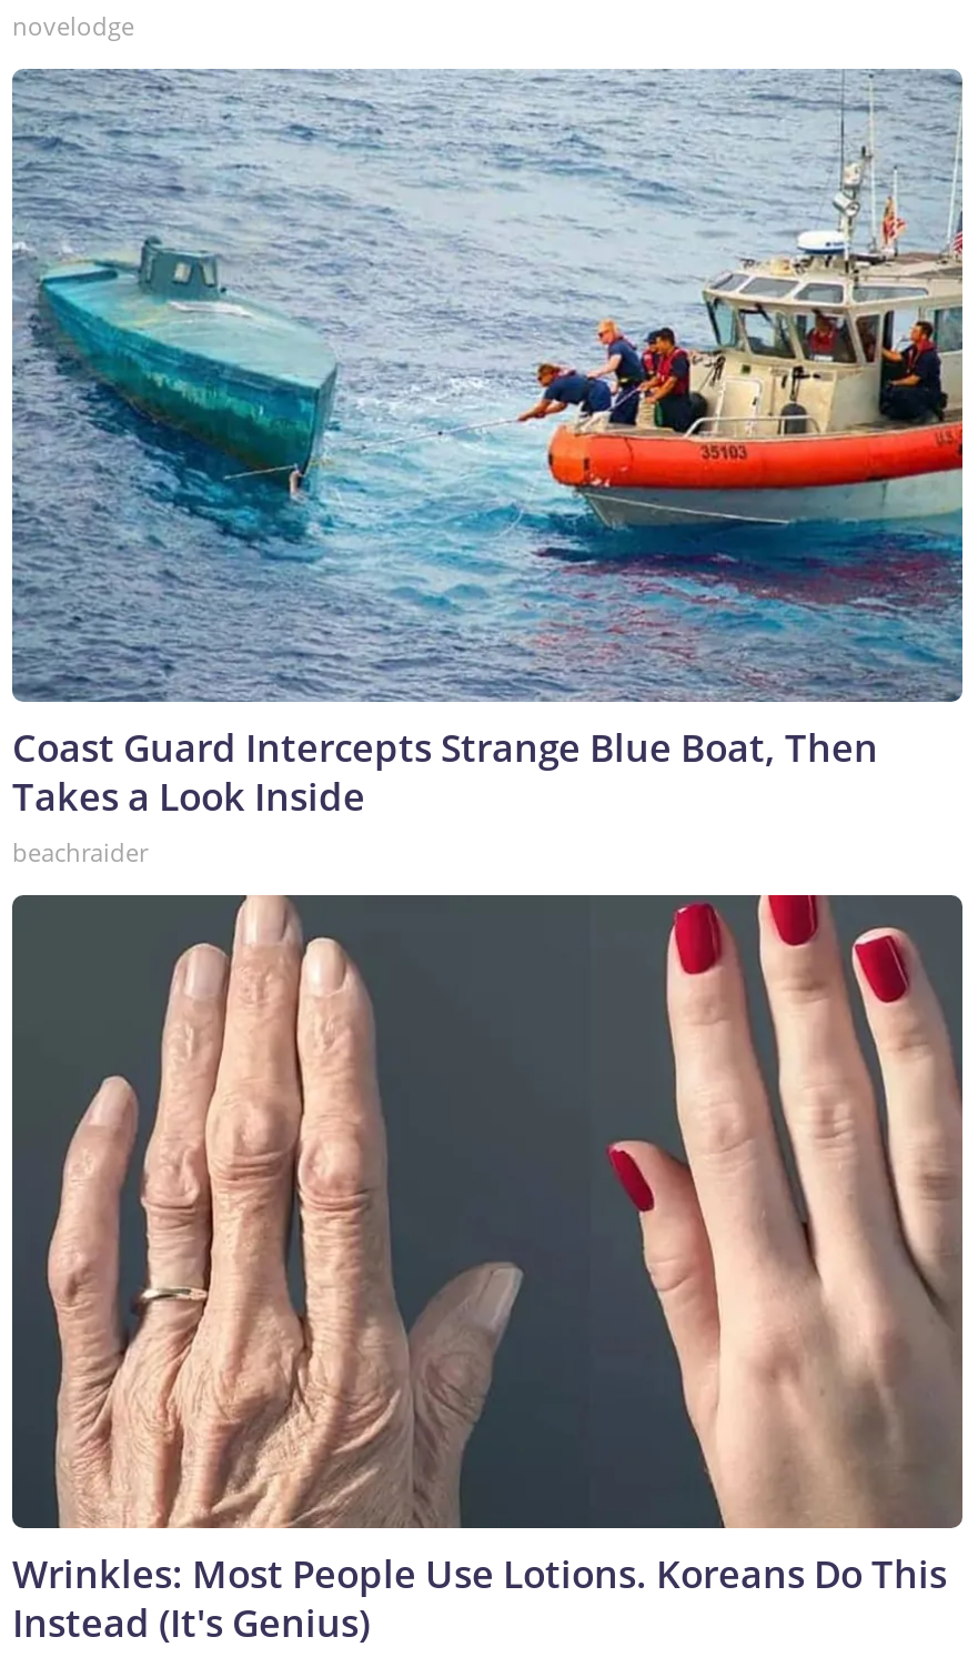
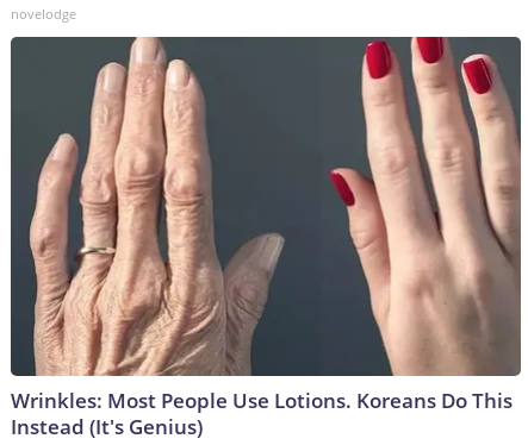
- [image]
- Coast Guard Intercepts Strange Blue Boat, Then
- Takes a Look Inside
- beachraider
